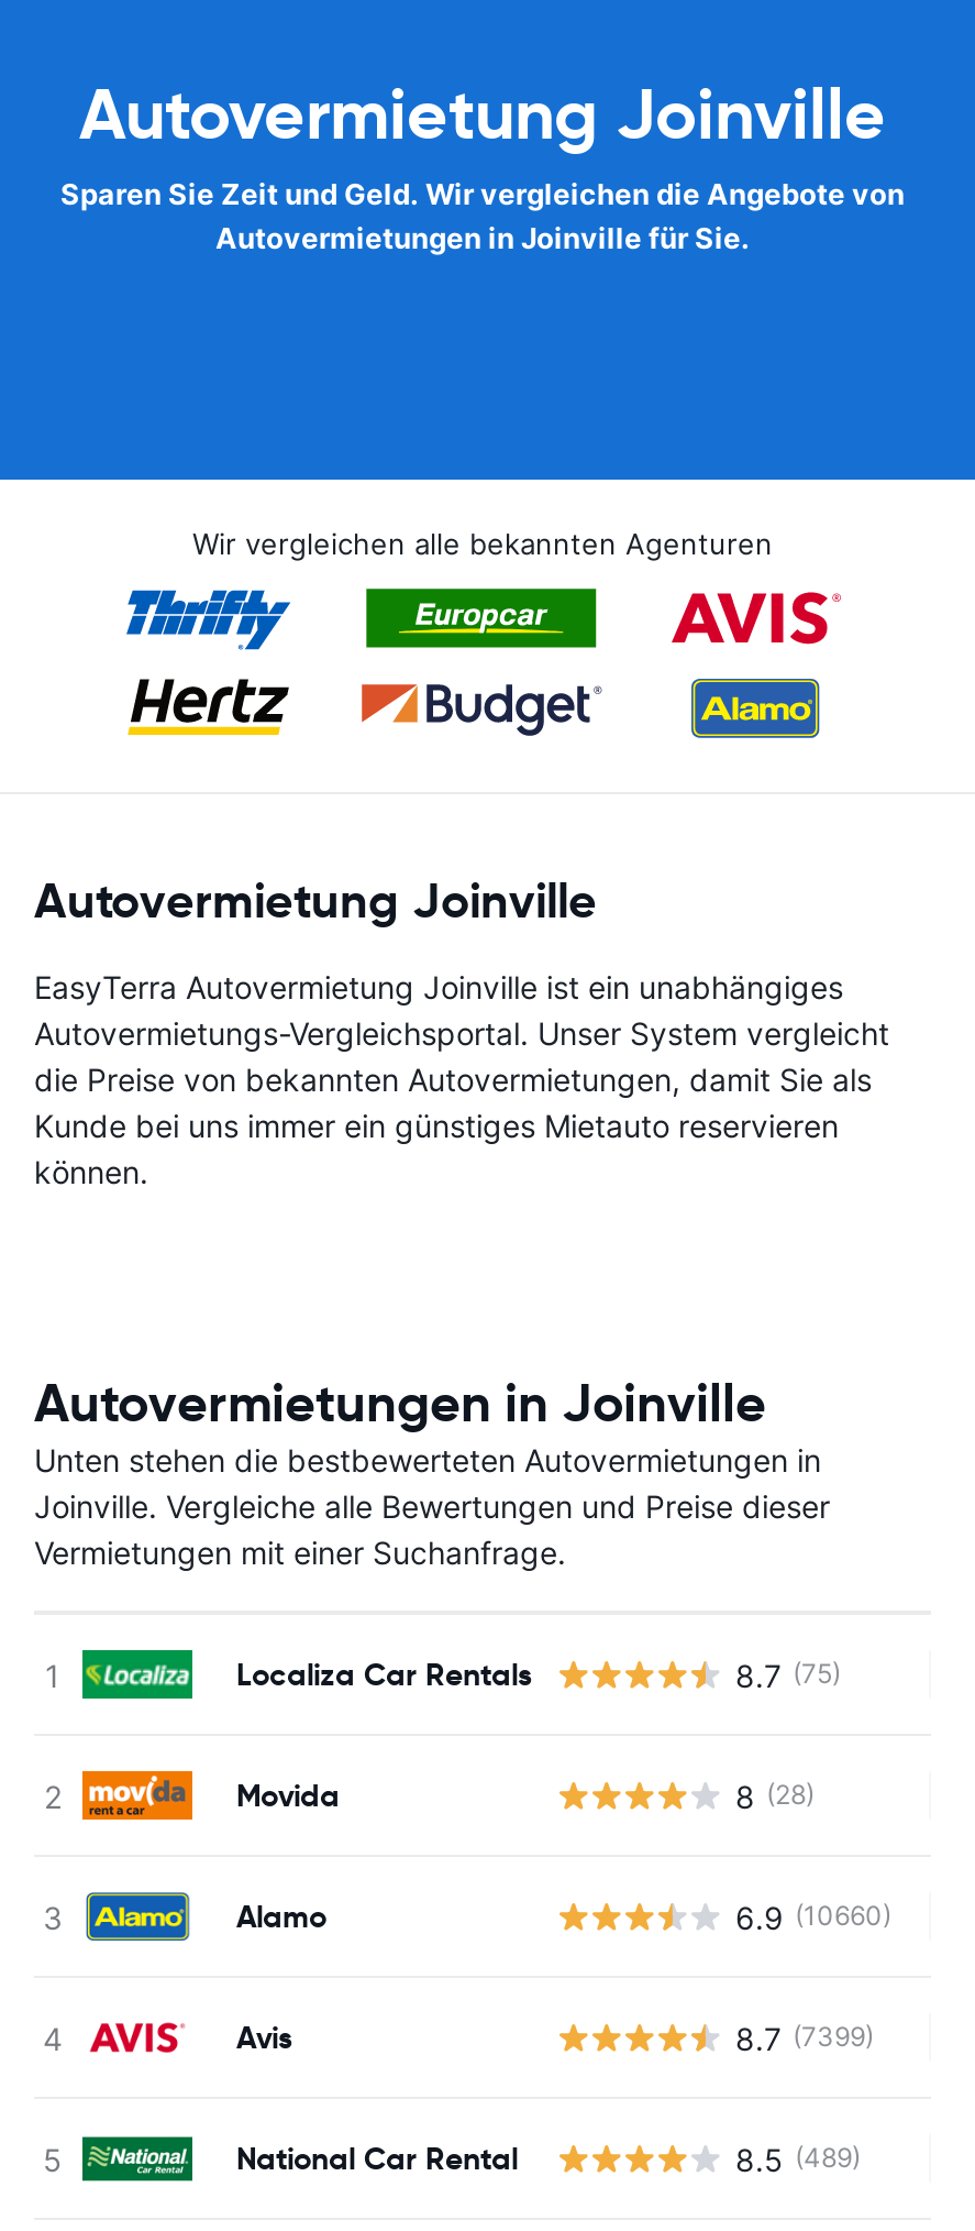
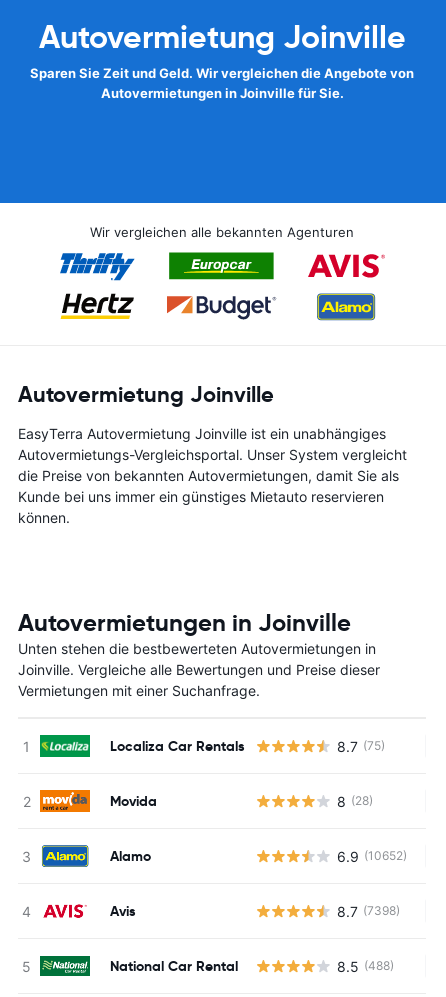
- 6.9 (10660)
+ 6.9 (10652)

- 8.7 (7399)
+ 8.7 (7398)

- 8.5 (489)
+ 8.5 (488)
